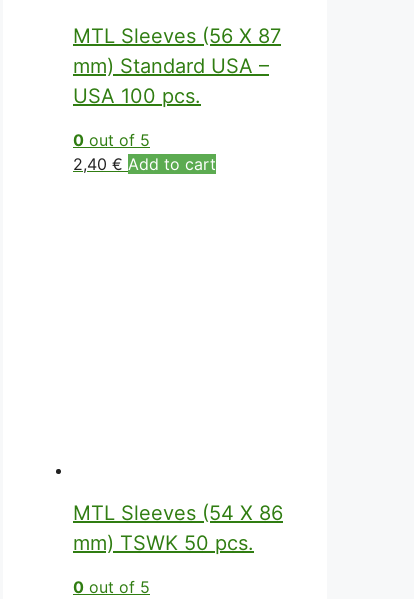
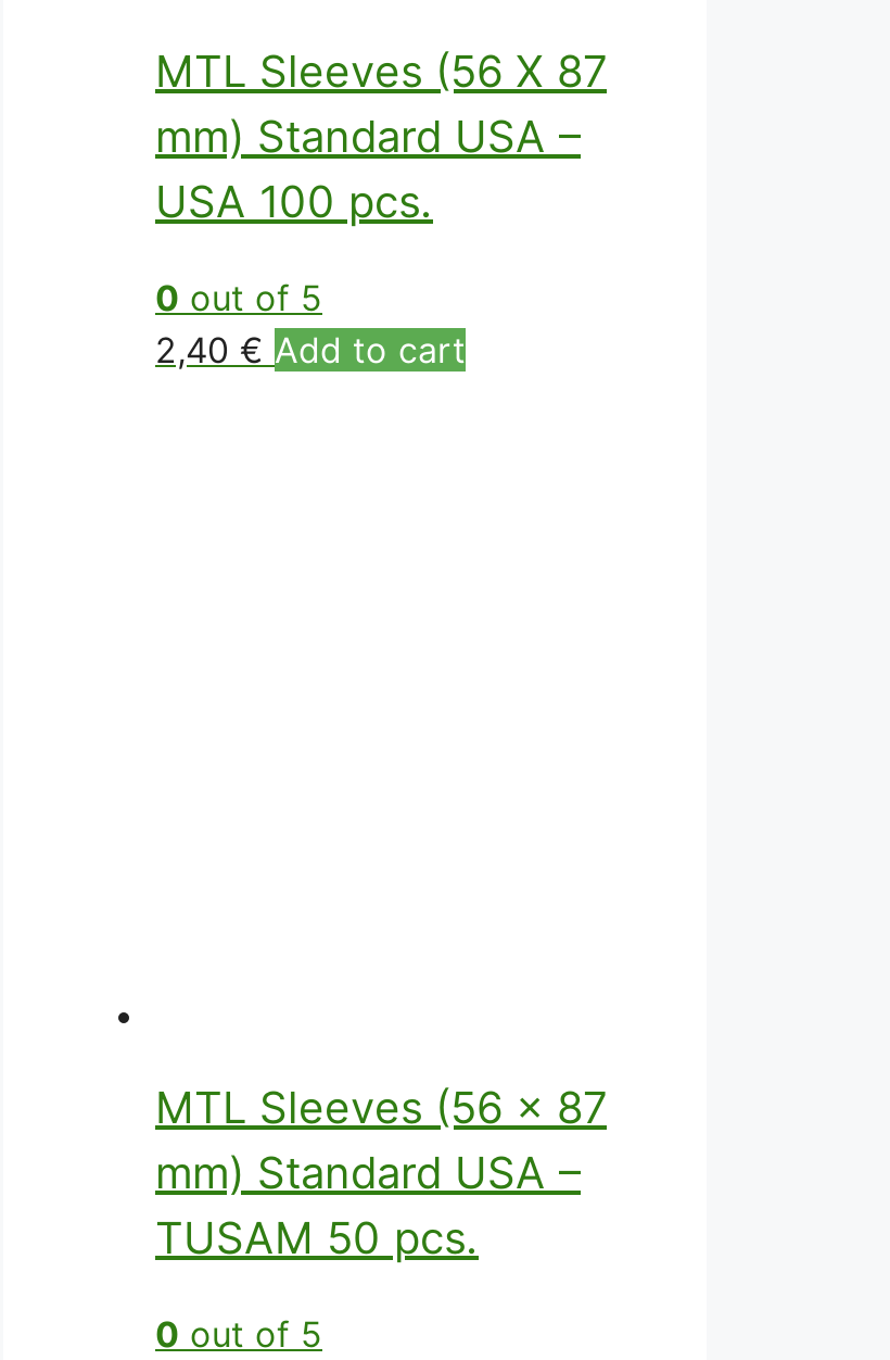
- MTL Sleeves (54 X 86
- mm) TSWK 50 pcs.
+ MTL Sleeves (56 x 87
+ mm) Standard USA –
+ TUSAM 50 pcs.
